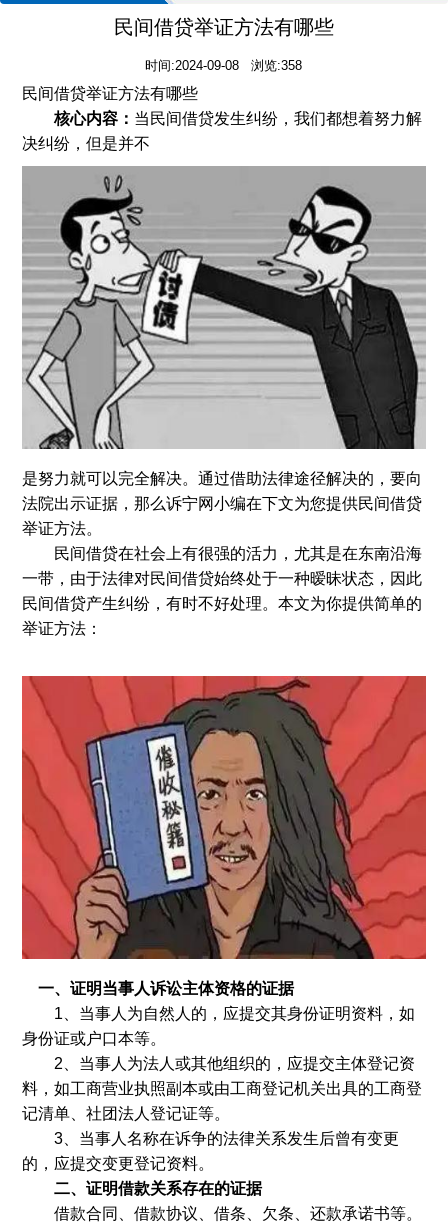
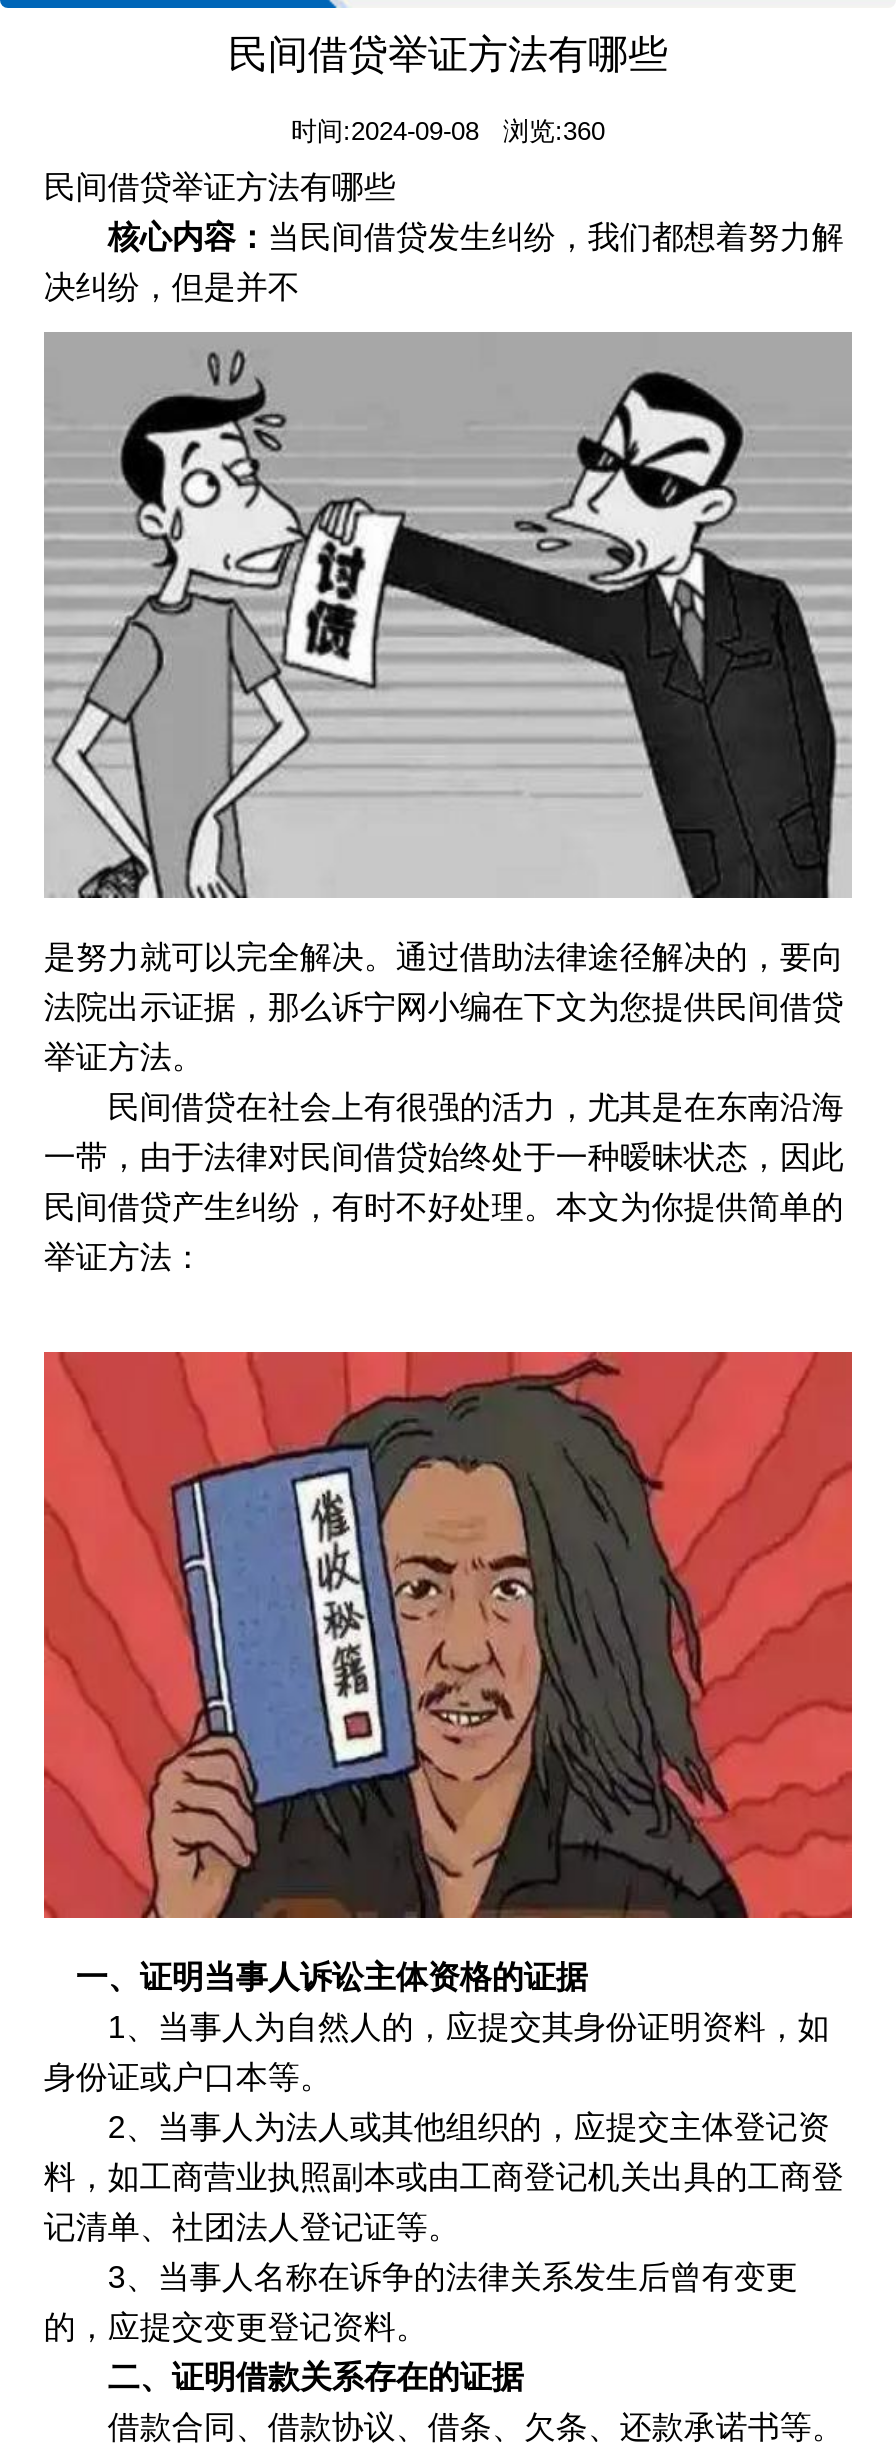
- 时间:2024-09-08 浏览:358
+ 时间:2024-09-08 浏览:360
